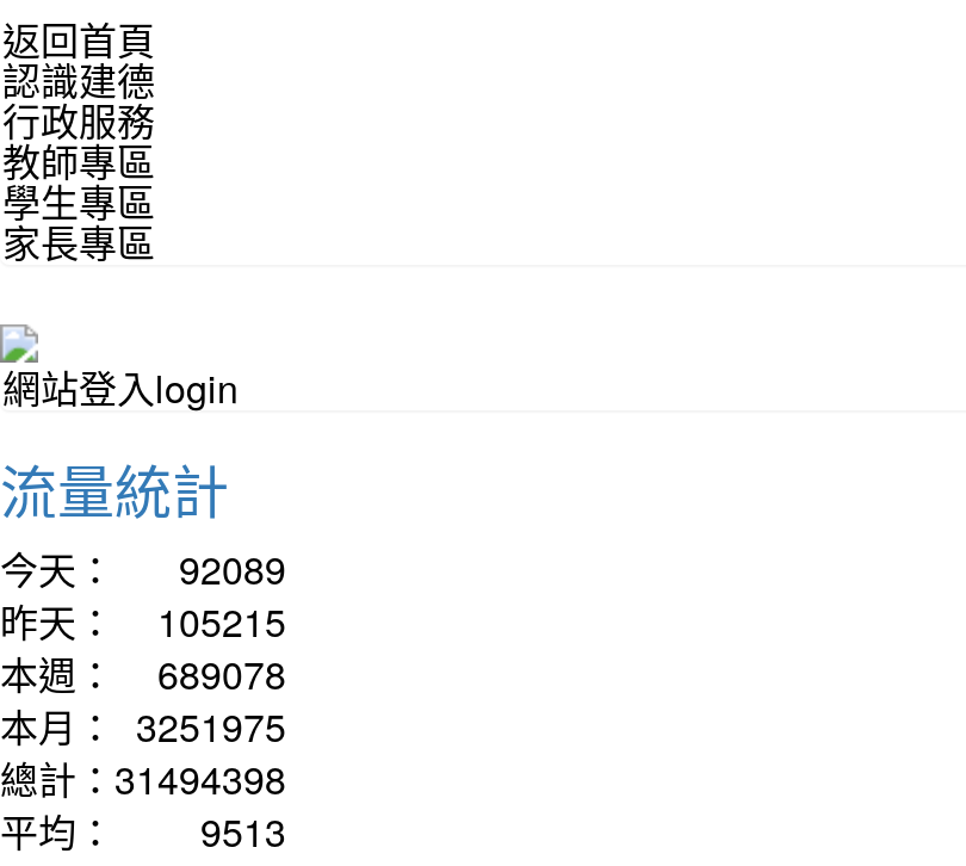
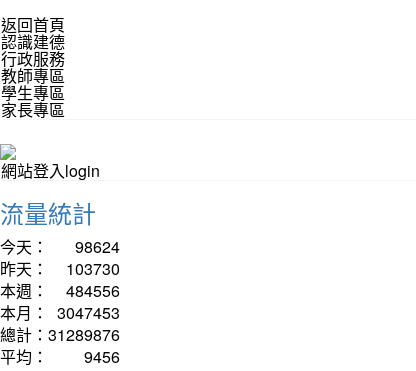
- 今天： 92089
+ 今天： 98624

- 昨天： 105215
+ 昨天： 103730

- 本週： 689078
+ 本週： 484556

- 本月： 3251975
+ 本月： 3047453

- 總計：31494398
+ 總計：31289876

- 平均： 9513
+ 平均： 9456
